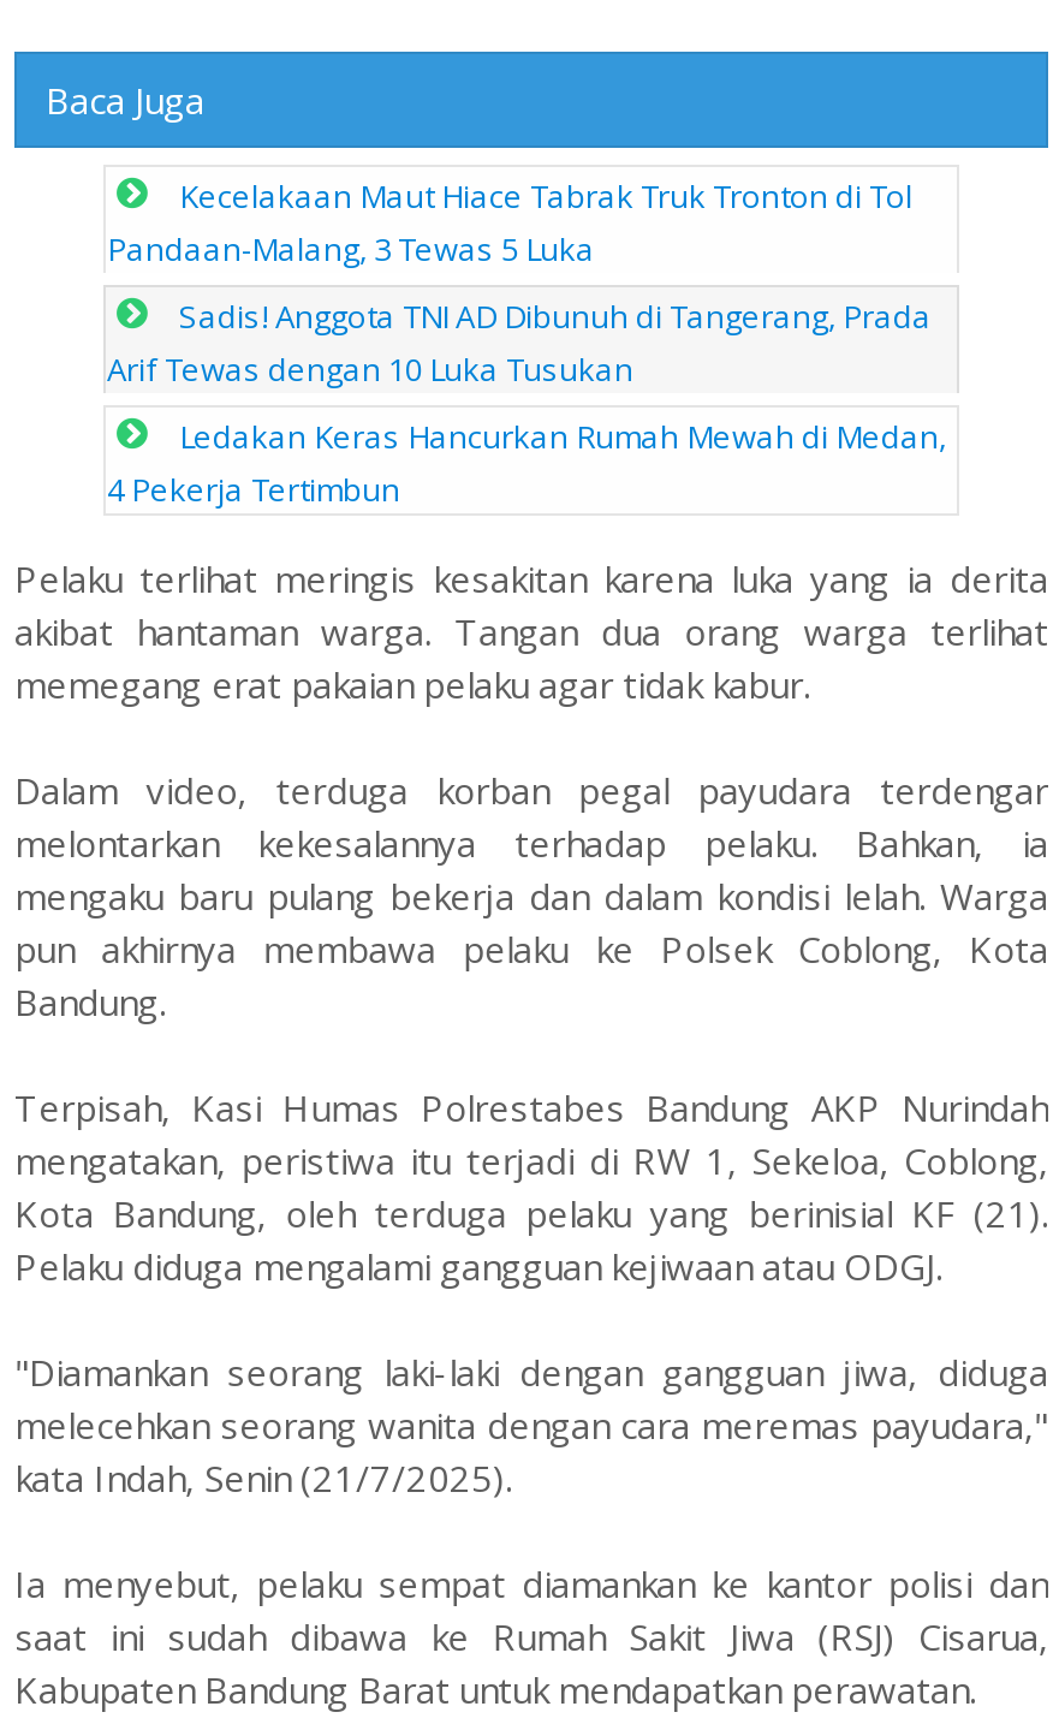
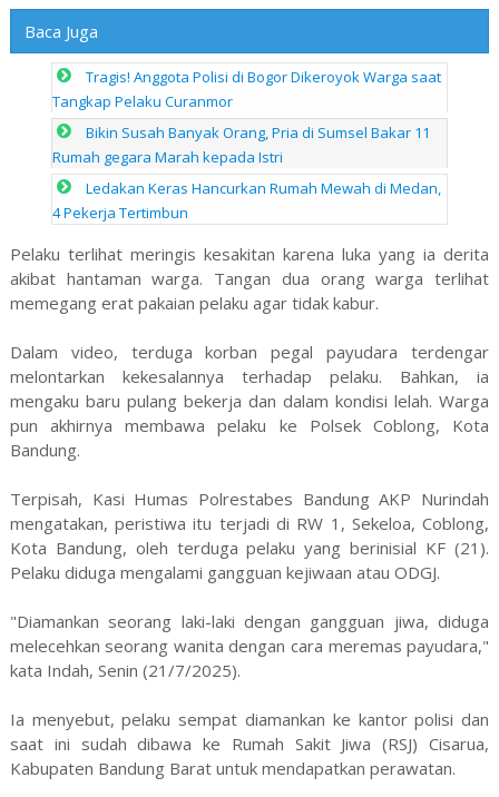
- Kecelakaan Maut Hiace Tabrak Truk Tronton di Tol
- Pandaan-Malang, 3 Tewas 5 Luka
+ Tragis! Anggota Polisi di Bogor Dikeroyok Warga saat
+ Tangkap Pelaku Curanmor

- Sadis! Anggota TNI AD Dibunuh di Tangerang, Prada
- Arif Tewas dengan 10 Luka Tusukan
+ Bikin Susah Banyak Orang, Pria di Sumsel Bakar 11
+ Rumah gegara Marah kepada Istri
